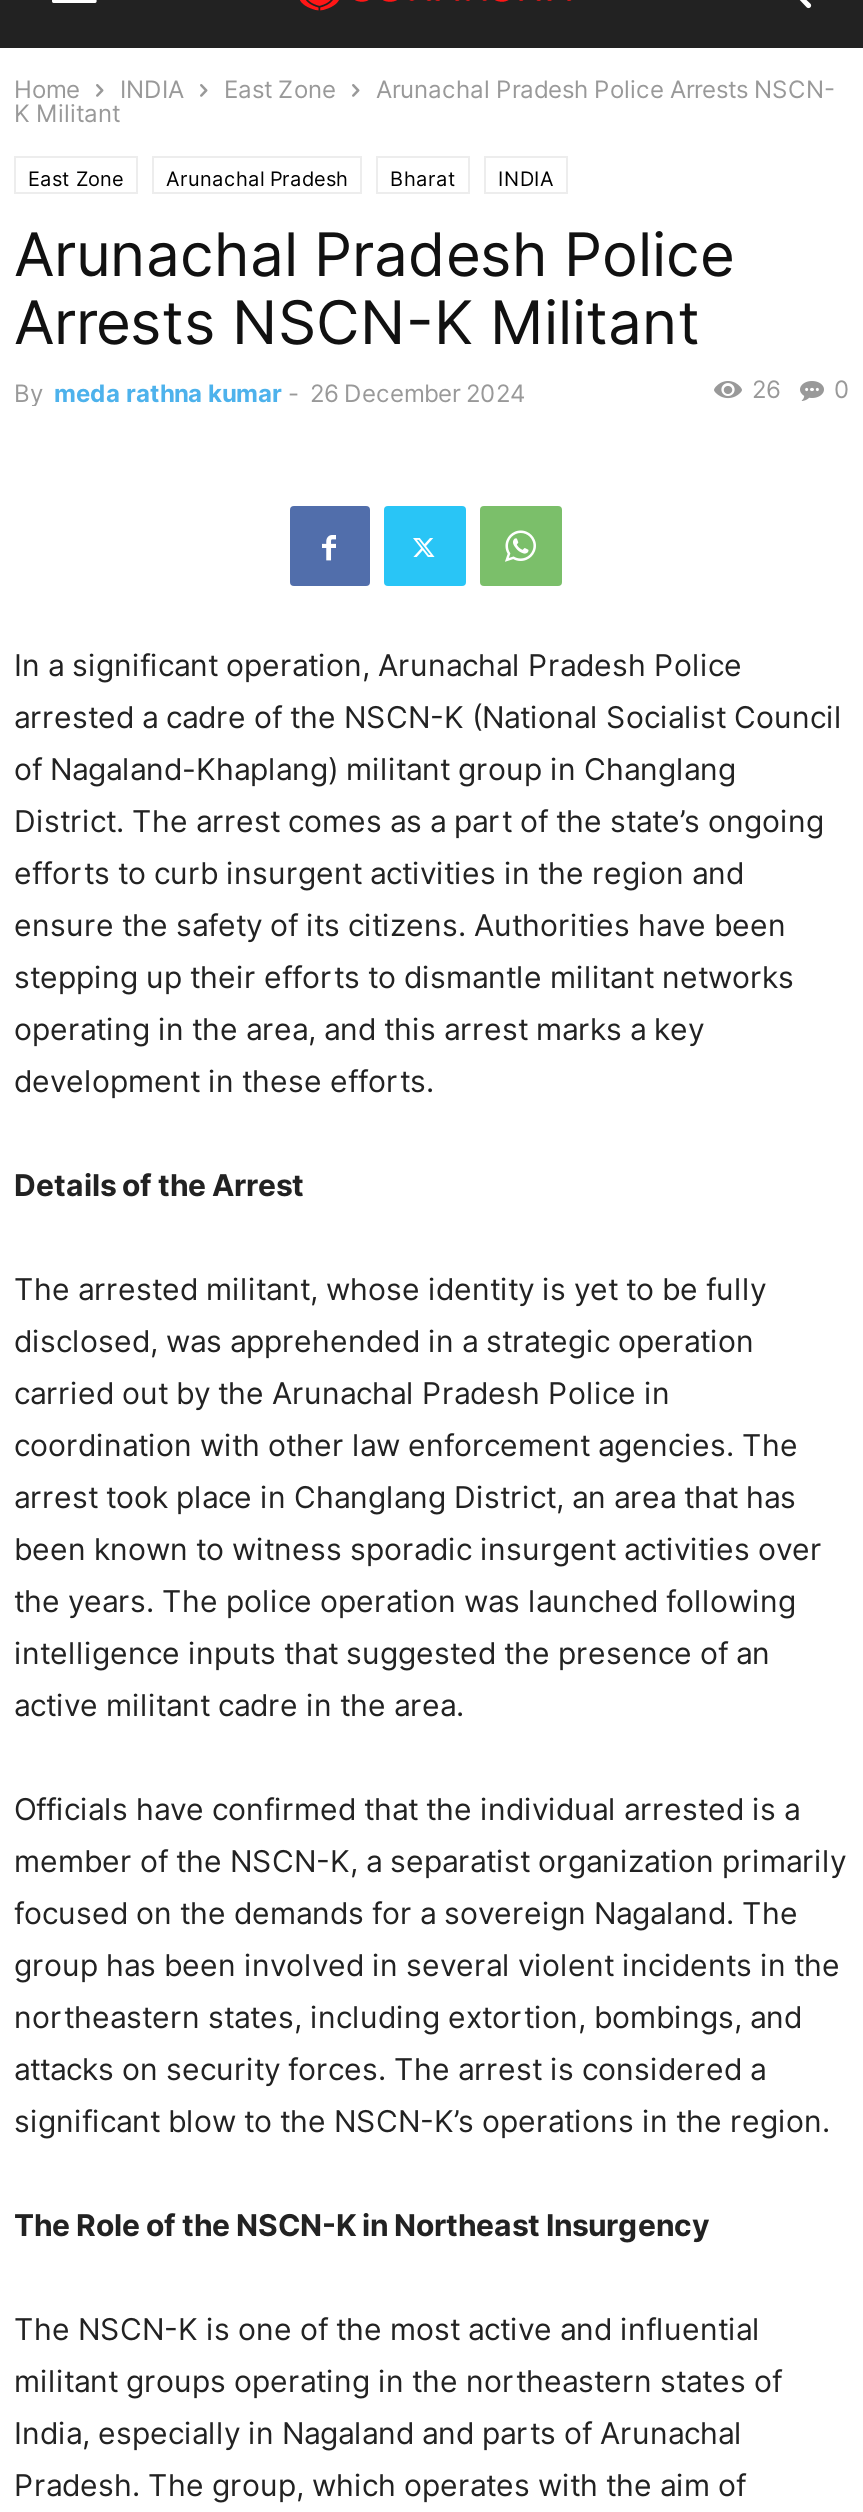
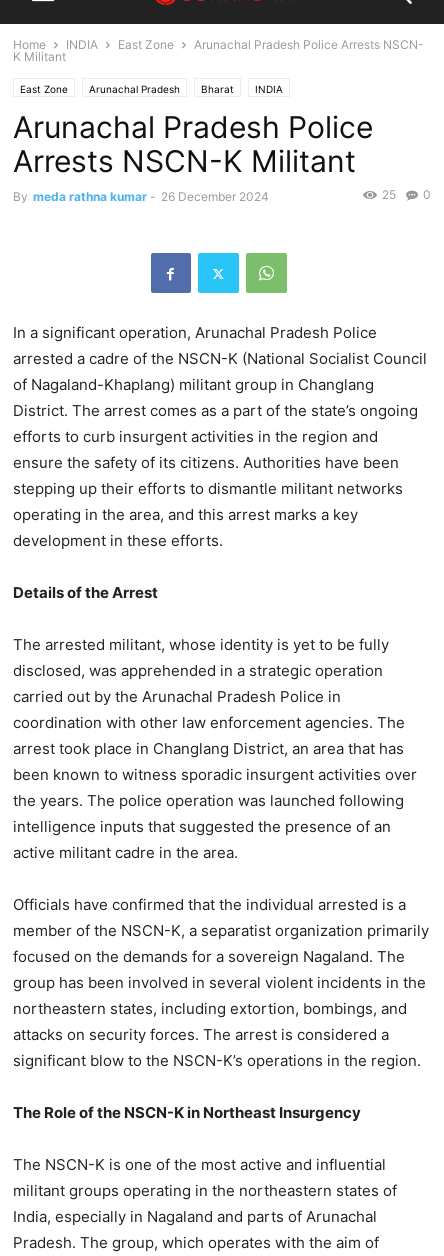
- 26 0
+ 25 0
